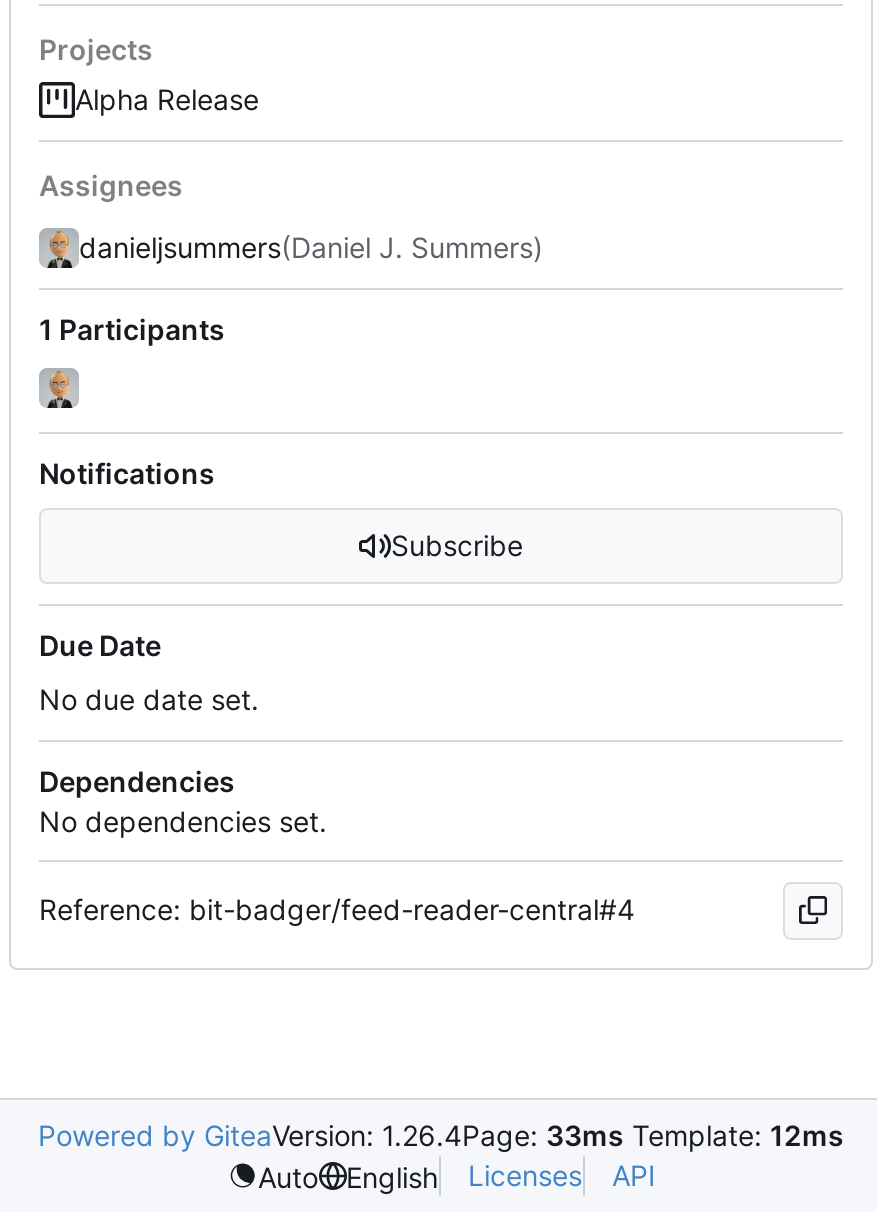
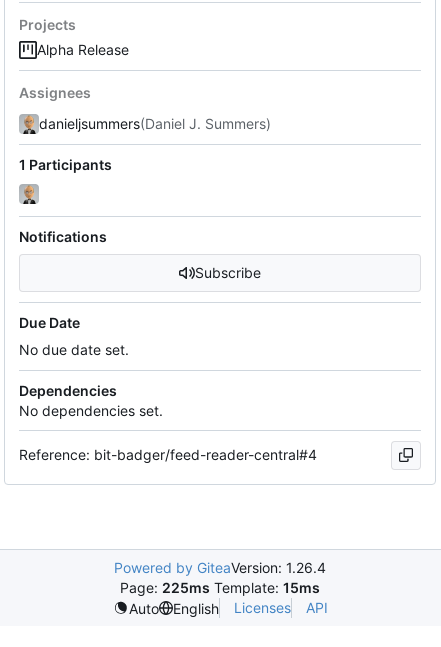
- Powered by GiteaVersion: 1.26.4Page: 33ms Template: 12ms
+ Powered by GiteaVersion: 1.26.4
+ Page: 225ms Template: 15ms
